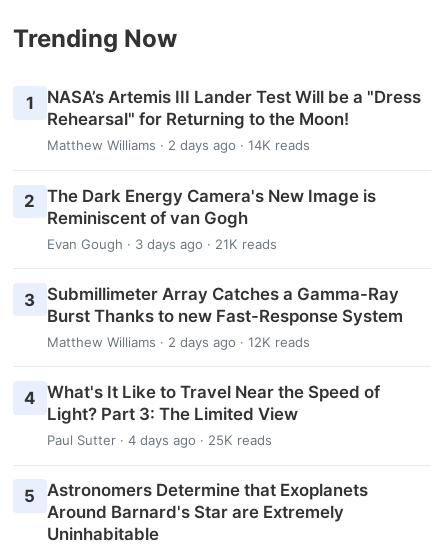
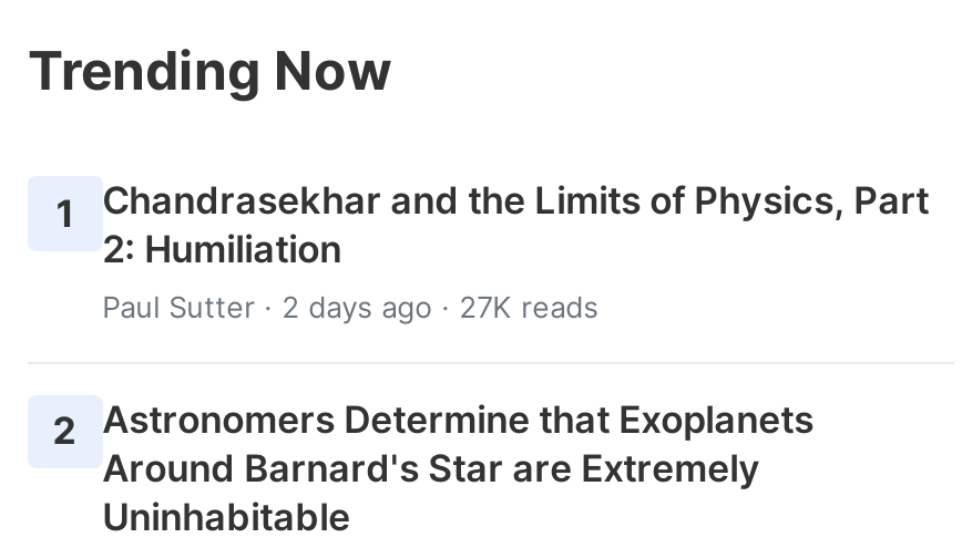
- NASA’s Artemis III Lander Test Will be a "Dress
- Rehearsal" for Returning to the Moon!
- Matthew Williams · 2 days ago · 14K reads
- 2 The Dark Energy Camera's New Image is
- Reminiscent of van Gogh
- Evan Gough · 3 days ago · 21K reads
- 3 Submillimeter Array Catches a Gamma-Ray
- Burst Thanks to new Fast-Response System
- Matthew Williams · 2 days ago · 12K reads
- 4 What's It Like to Travel Near the Speed of
- Light? Part 3: The Limited View
- Paul Sutter · 4 days ago · 25K reads
- 5 Astronomers Determine that Exoplanets
+ Chandrasekhar and the Limits of Physics, Part
+ 2: Humiliation
+ Paul Sutter · 2 days ago · 27K reads
+ 2 Astronomers Determine that Exoplanets
